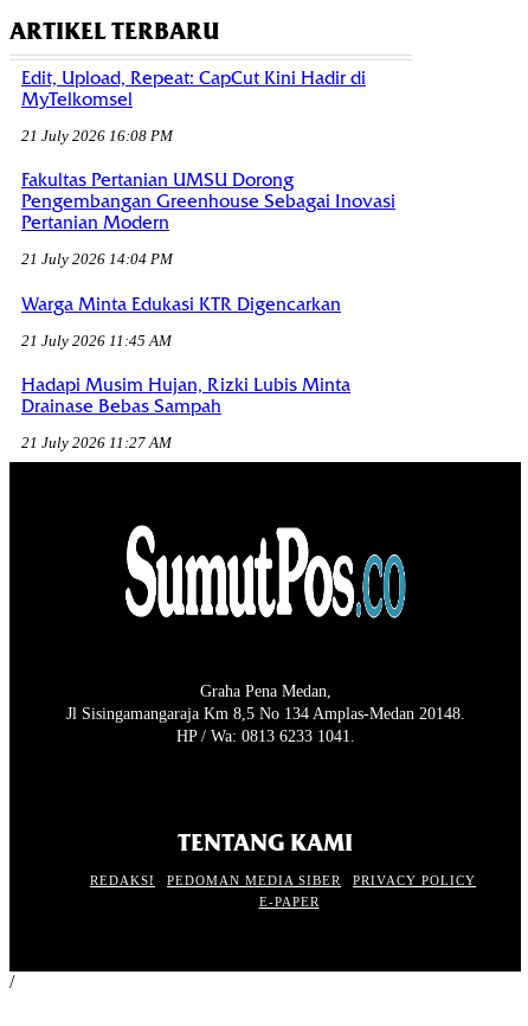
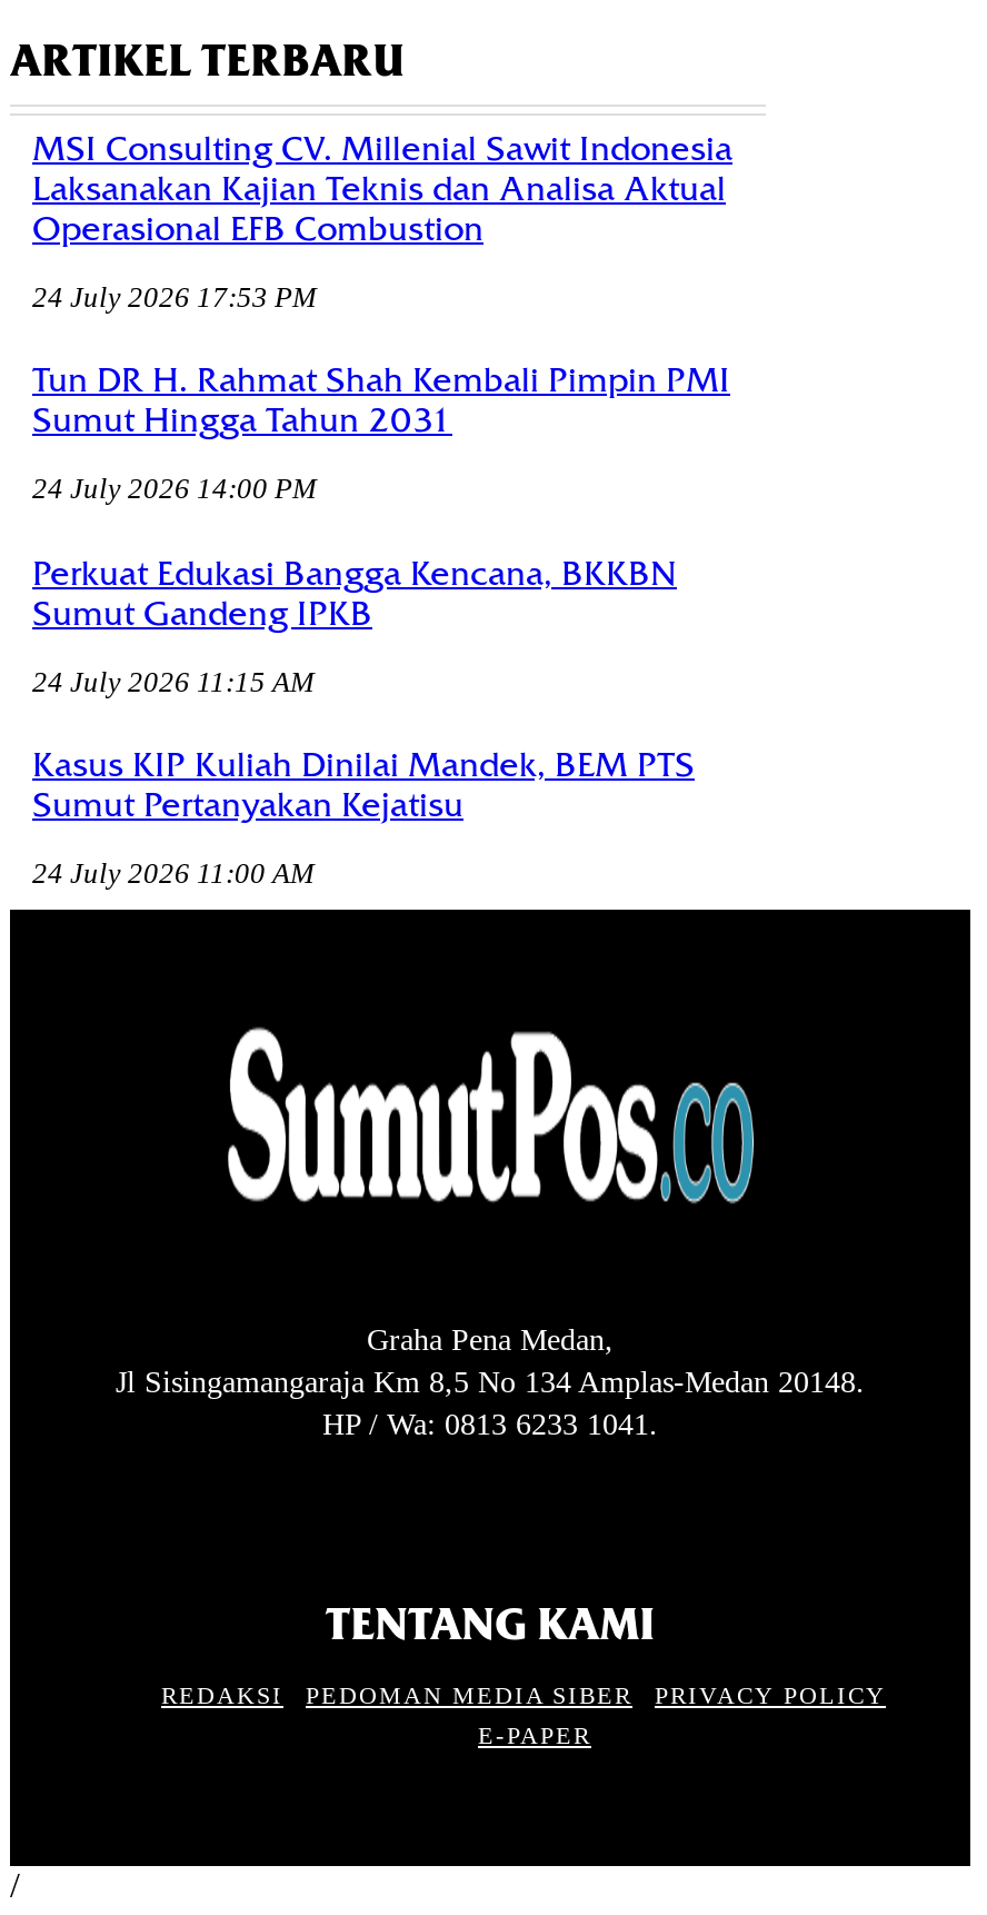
- Edit, Upload, Repeat: CapCut Kini Hadir di
- MyTelkomsel
+ MSI Consulting CV. Millenial Sawit Indonesia
+ Laksanakan Kajian Teknis dan Analisa Aktual
+ Operasional EFB Combustion

- 21 July 2026 16:08 PM
+ 24 July 2026 17:53 PM

- Fakultas Pertanian UMSU Dorong
- Pengembangan Greenhouse Sebagai Inovasi
- Pertanian Modern
+ Tun DR H. Rahmat Shah Kembali Pimpin PMI
+ Sumut Hingga Tahun 2031

- 21 July 2026 14:04 PM
+ 24 July 2026 14:00 PM

- Warga Minta Edukasi KTR Digencarkan
+ Perkuat Edukasi Bangga Kencana, BKKBN
+ Sumut Gandeng IPKB

- 21 July 2026 11:45 AM
+ 24 July 2026 11:15 AM

- Hadapi Musim Hujan, Rizki Lubis Minta
- Drainase Bebas Sampah
+ Kasus KIP Kuliah Dinilai Mandek, BEM PTS
+ Sumut Pertanyakan Kejatisu

- 21 July 2026 11:27 AM
+ 24 July 2026 11:00 AM
